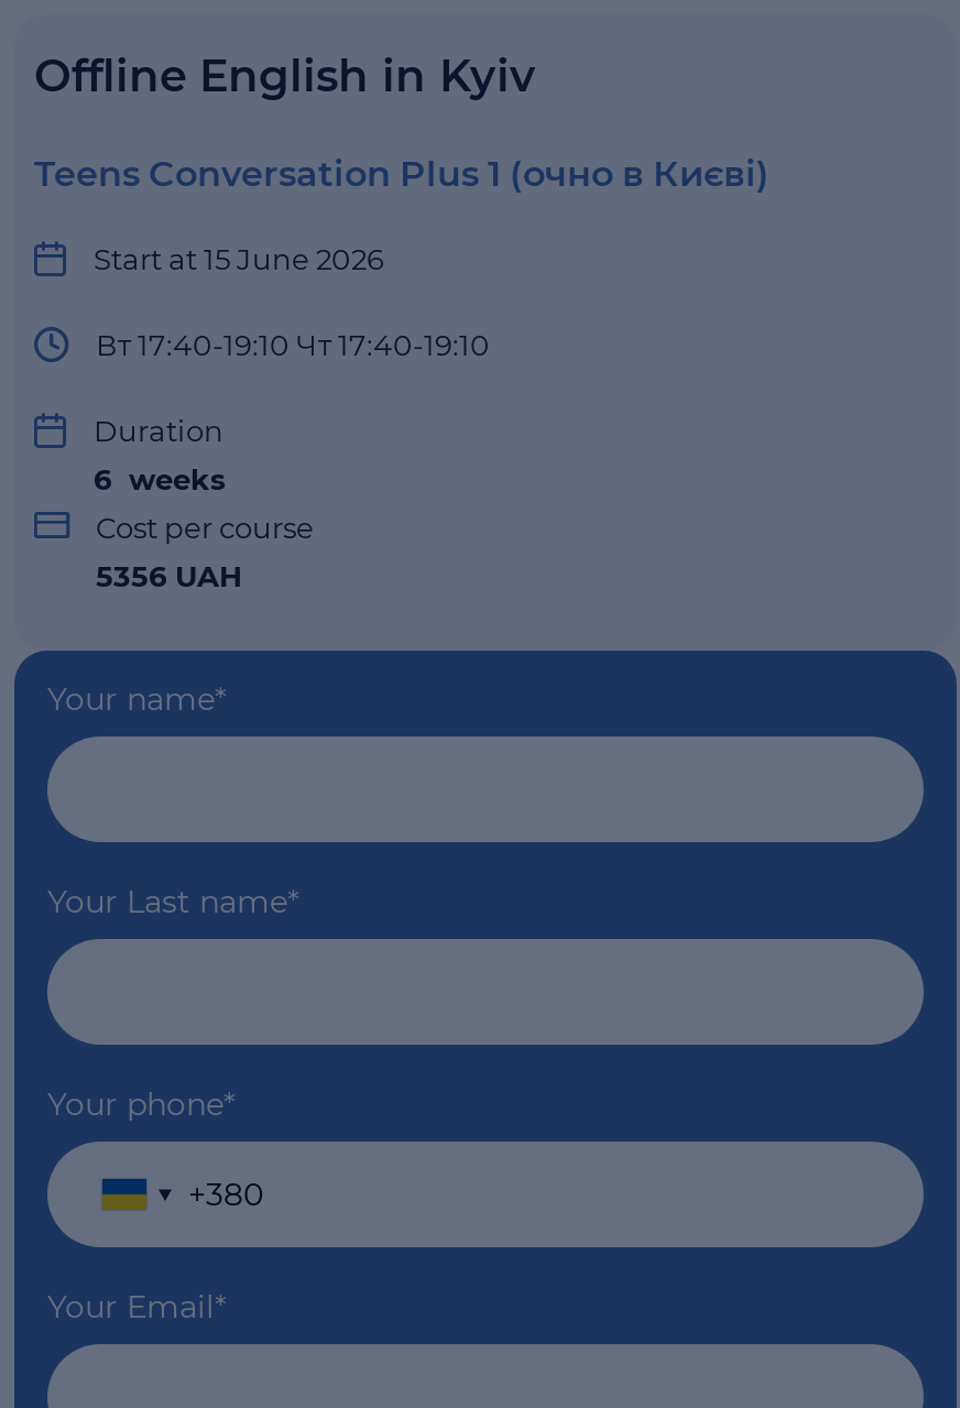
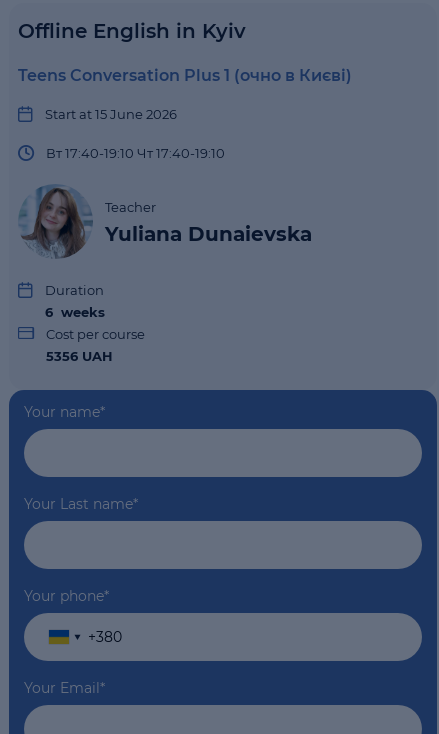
+ [image]
+ Teacher
+ Yuliana Dunaievska
